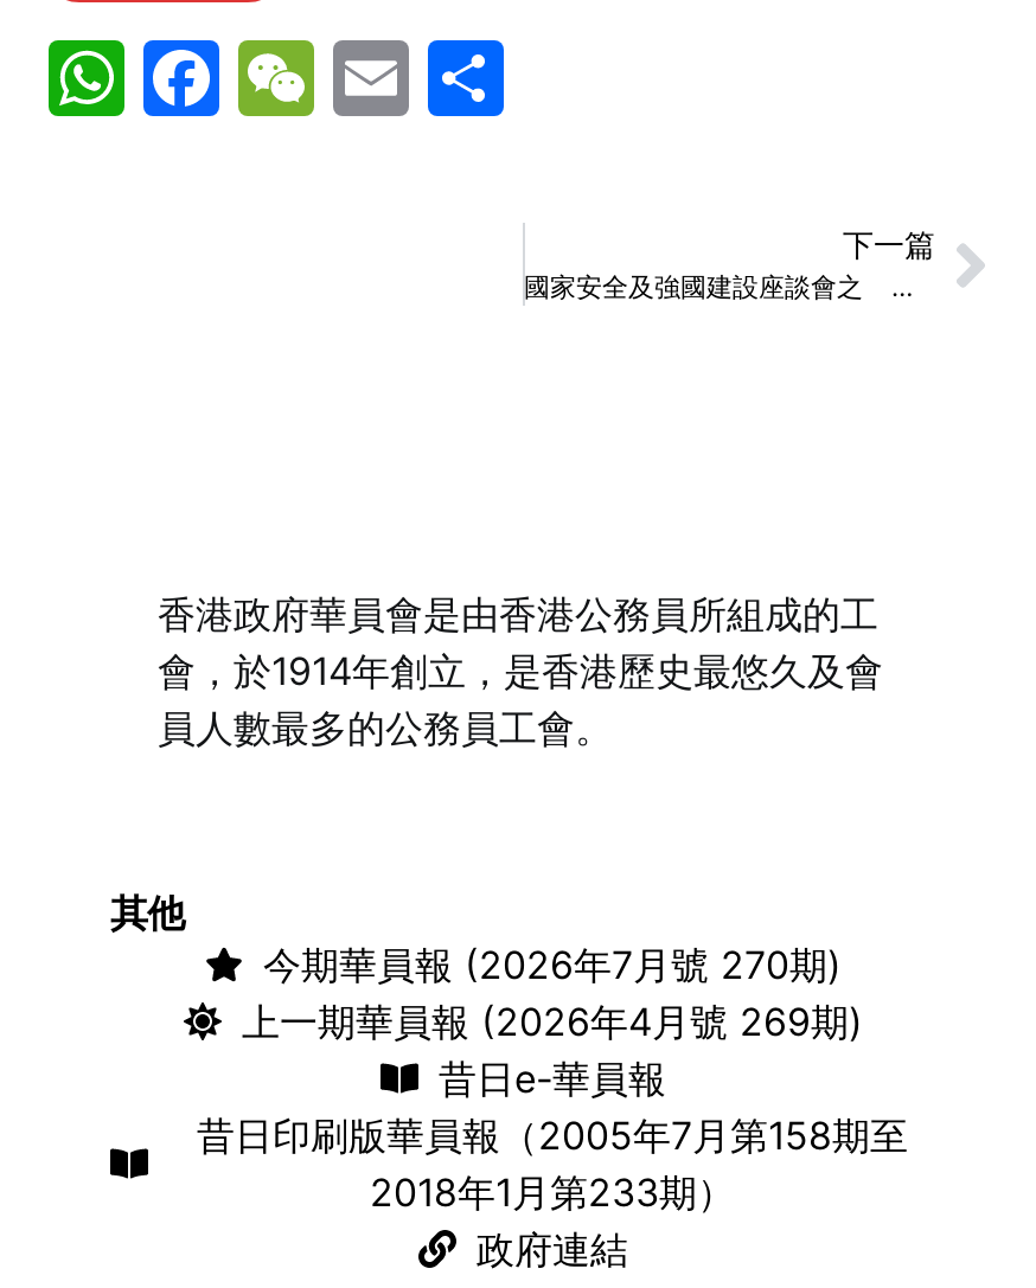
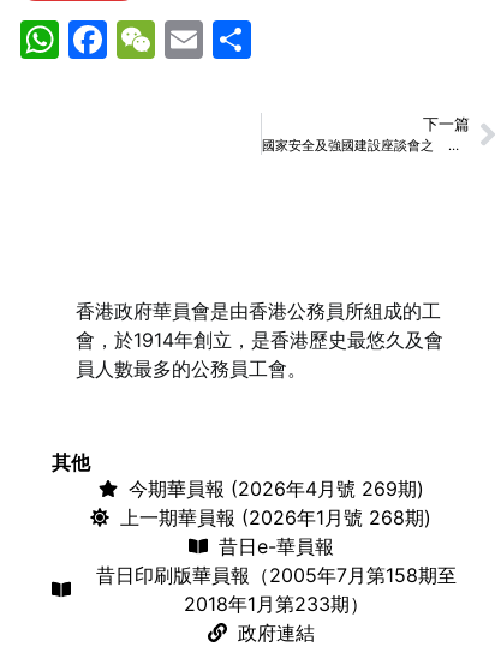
- 今期華員報 (2026年7月號 270期)
+ 今期華員報 (2026年4月號 269期)

- 上一期華員報 (2026年4月號 269期)
+ 上一期華員報 (2026年1月號 268期)
